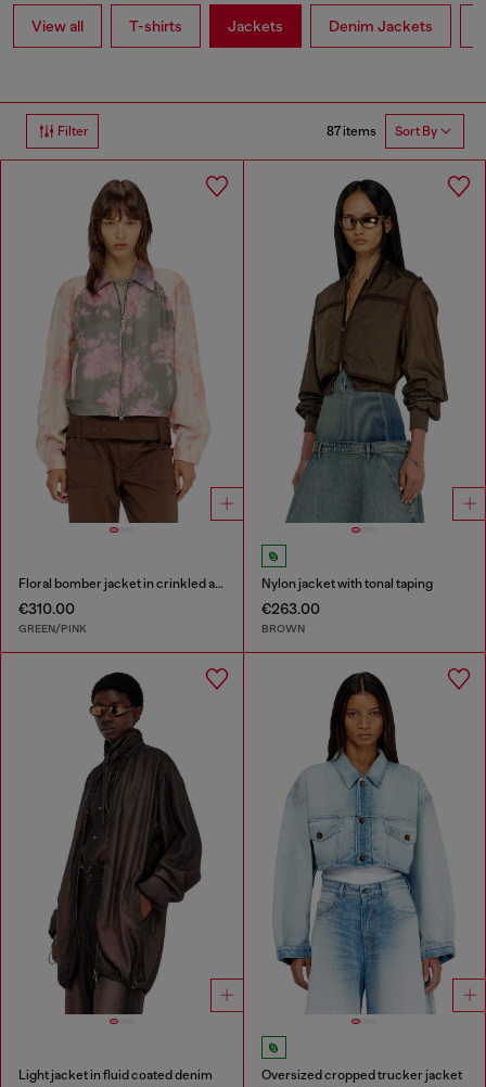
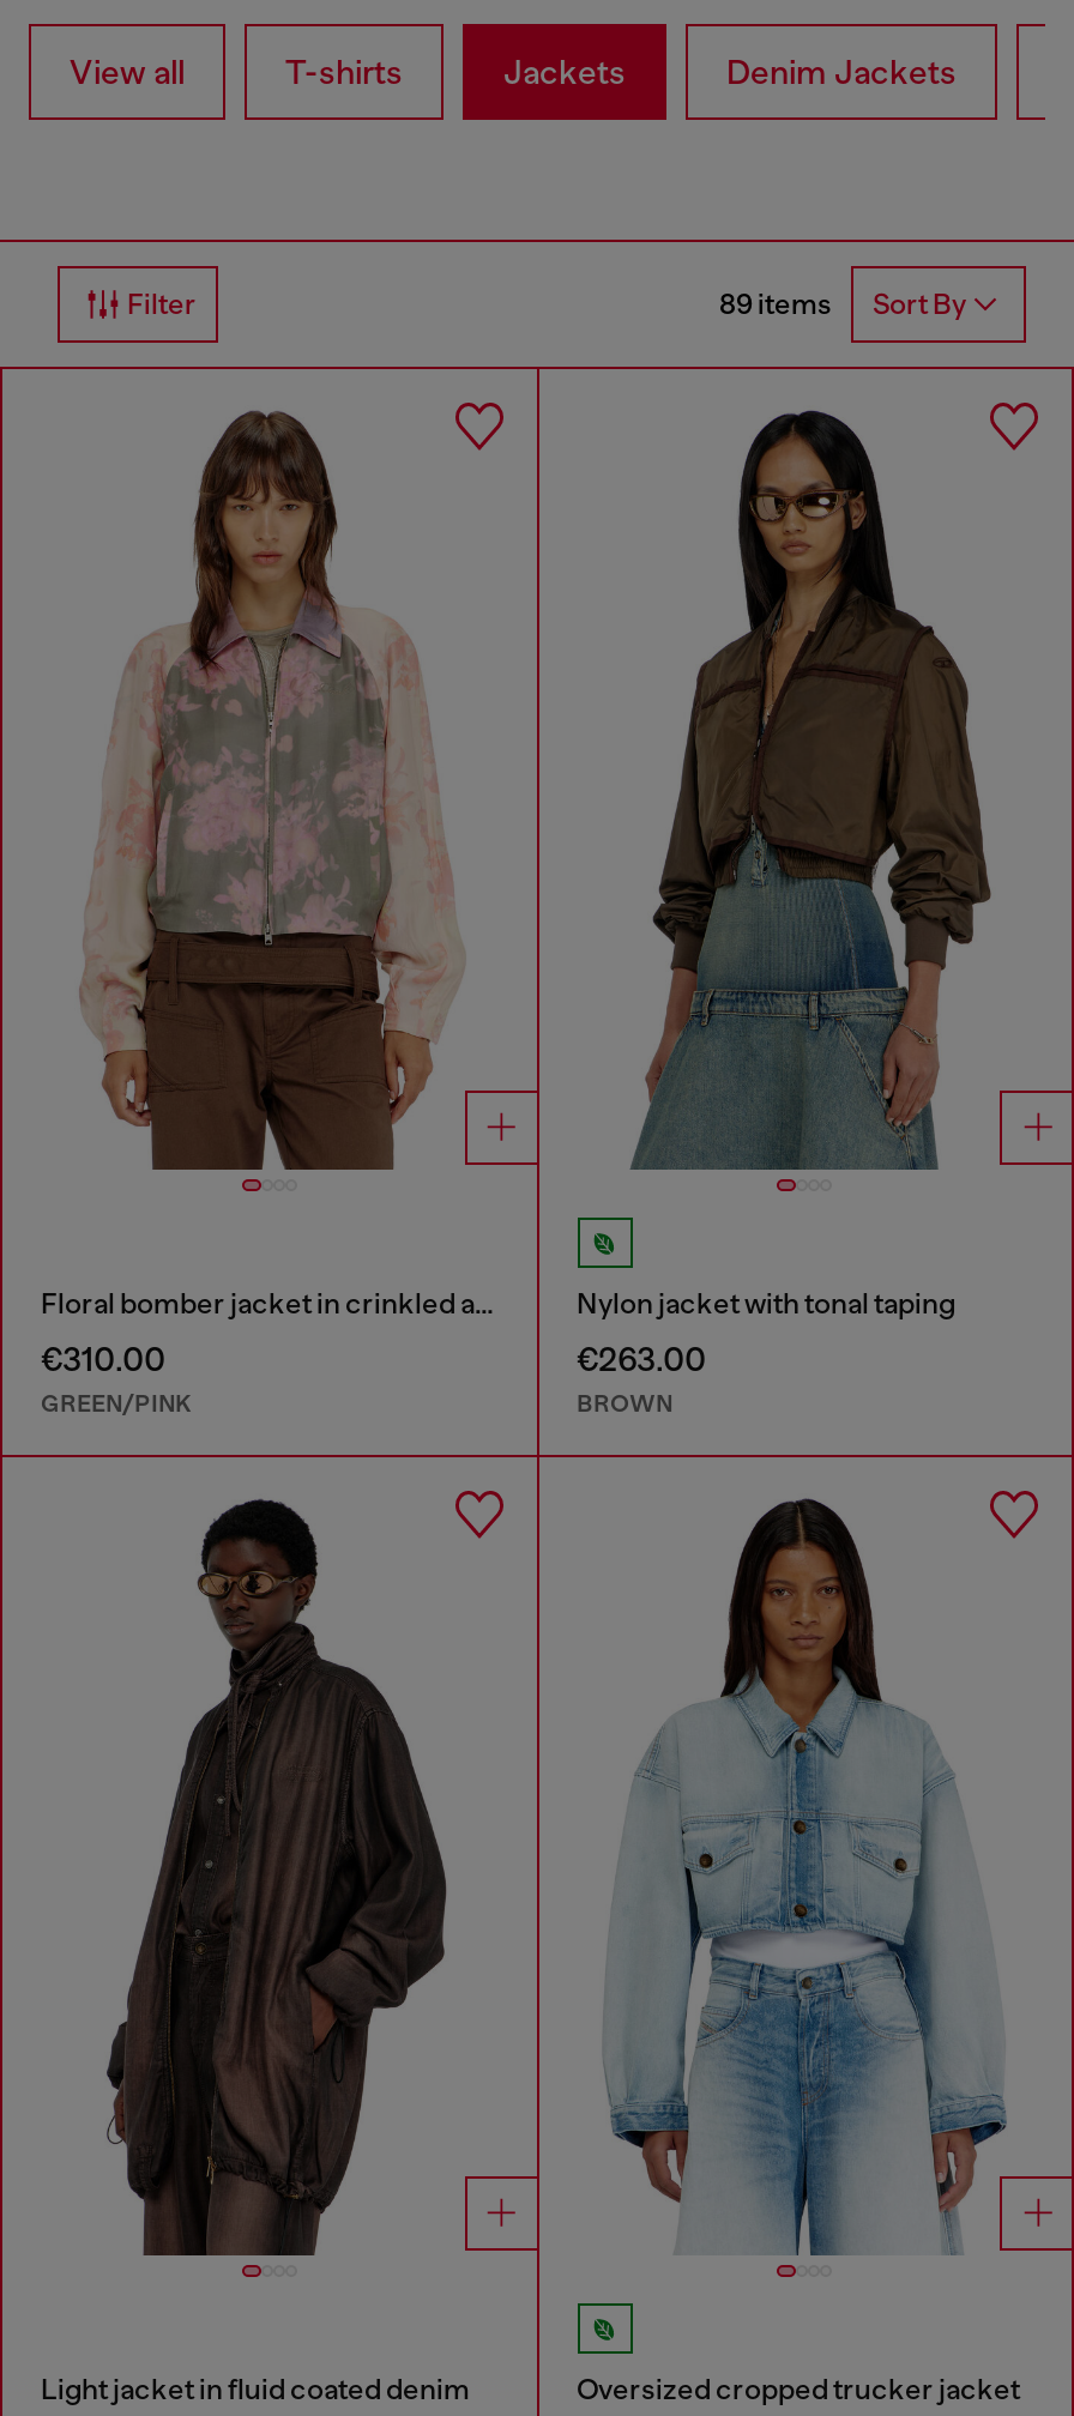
- 87 items Sort By
+ 89 items Sort By
